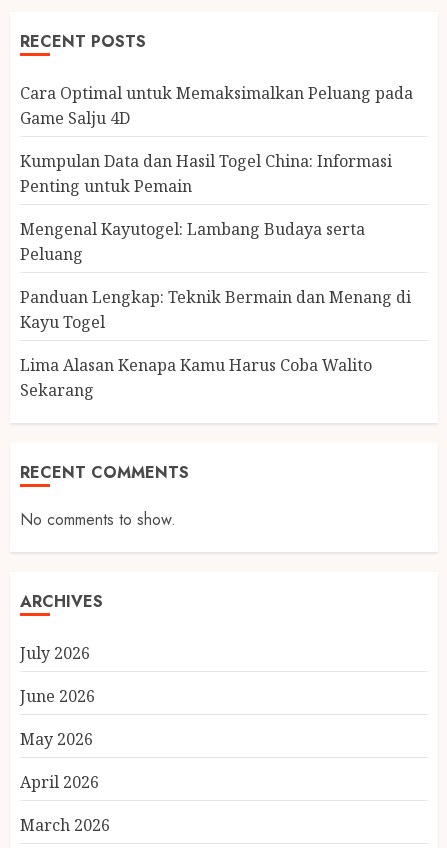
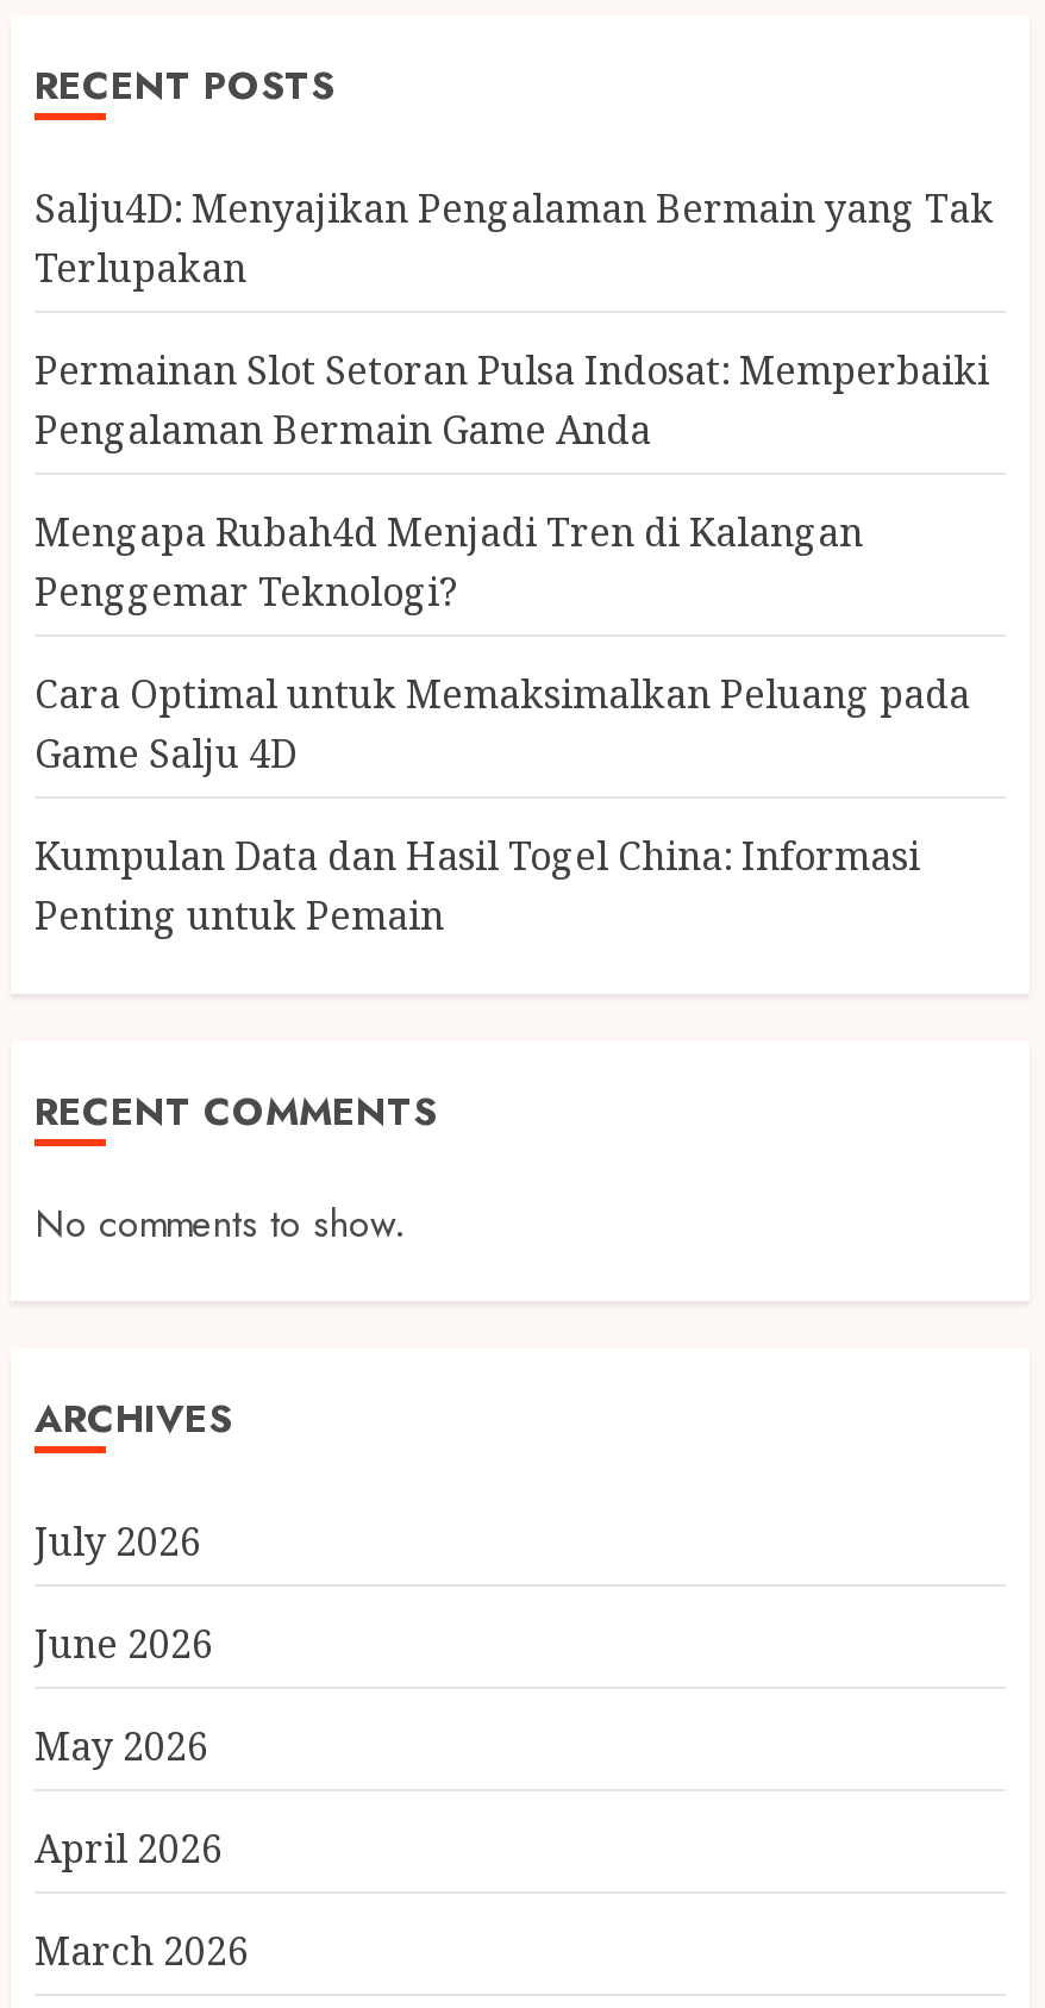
+ Salju4D: Menyajikan Pengalaman Bermain yang Tak
+ Terlupakan
+ Permainan Slot Setoran Pulsa Indosat: Memperbaiki
+ Pengalaman Bermain Game Anda
+ Mengapa Rubah4d Menjadi Tren di Kalangan
+ Penggemar Teknologi?

moved down: Cara Optimal untuk Memaksimalkan Peluang pada | Game Salju 4D | Kumpulan Data dan Hasil Togel China: Informasi | Penting untuk Pemain

- Mengenal Kayutogel: Lambang Budaya serta
- Peluang
- Panduan Lengkap: Teknik Bermain dan Menang di
- Kayu Togel
- Lima Alasan Kenapa Kamu Harus Coba Walito
- Sekarang
